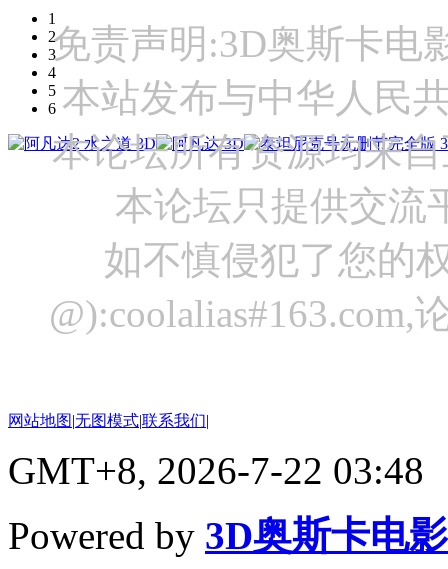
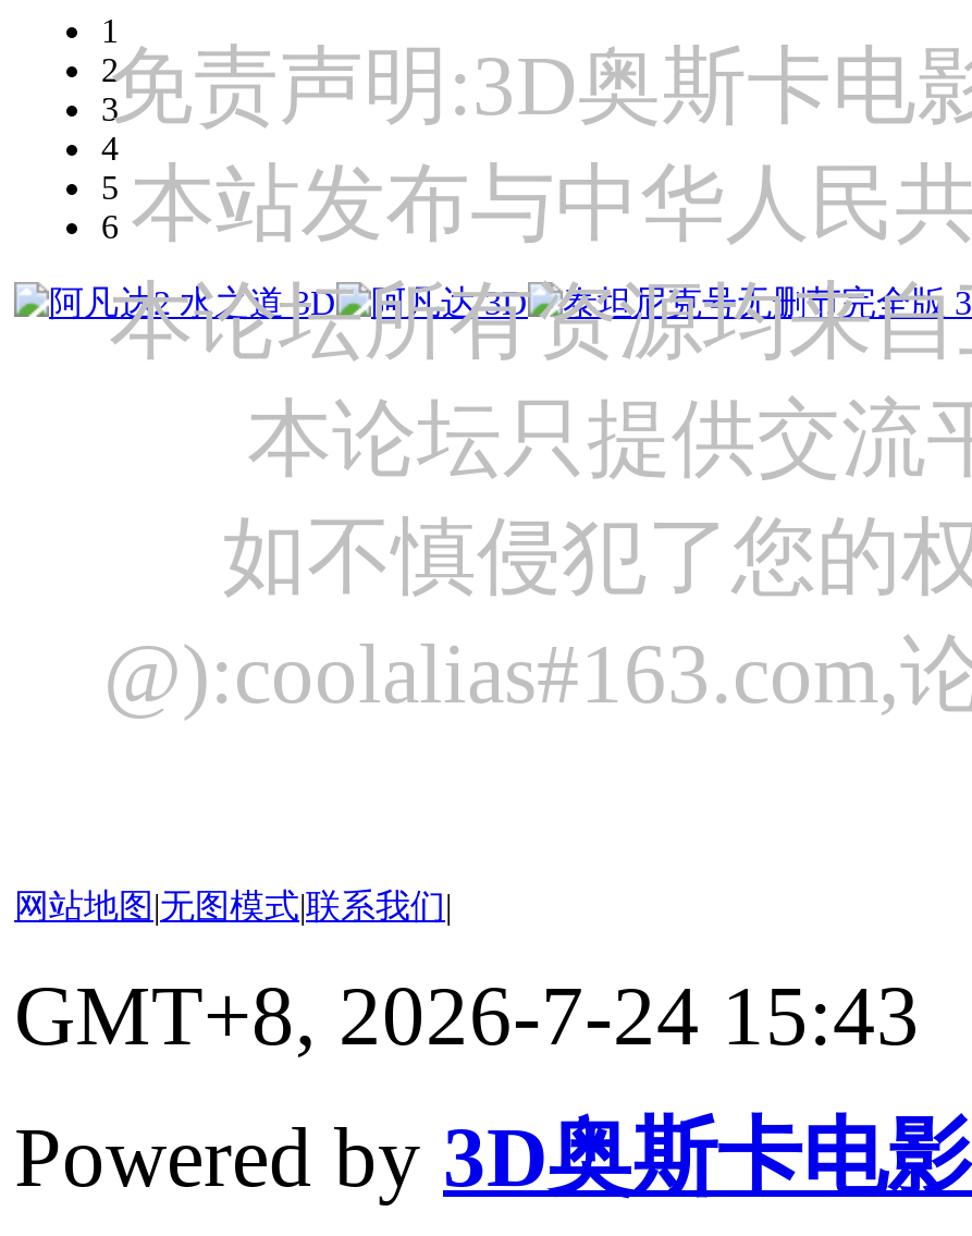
- GMT+8, 2026-7-22 03:48
+ GMT+8, 2026-7-24 15:43
